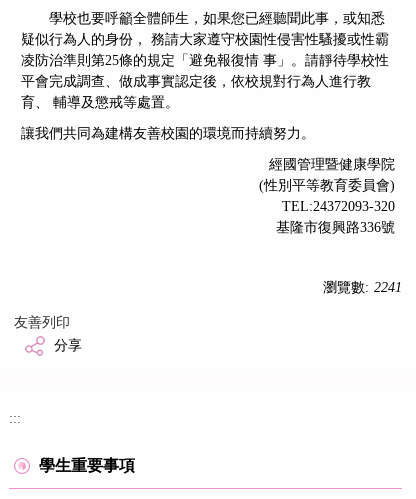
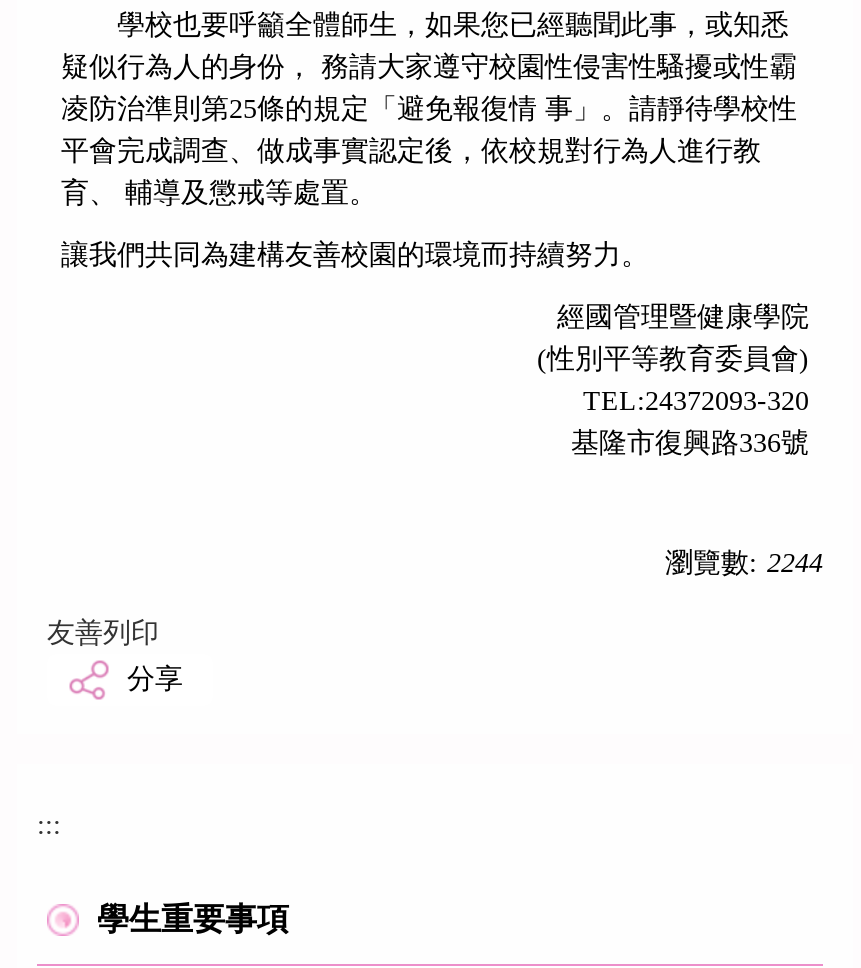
- 瀏覽數: 2241
+ 瀏覽數: 2244
